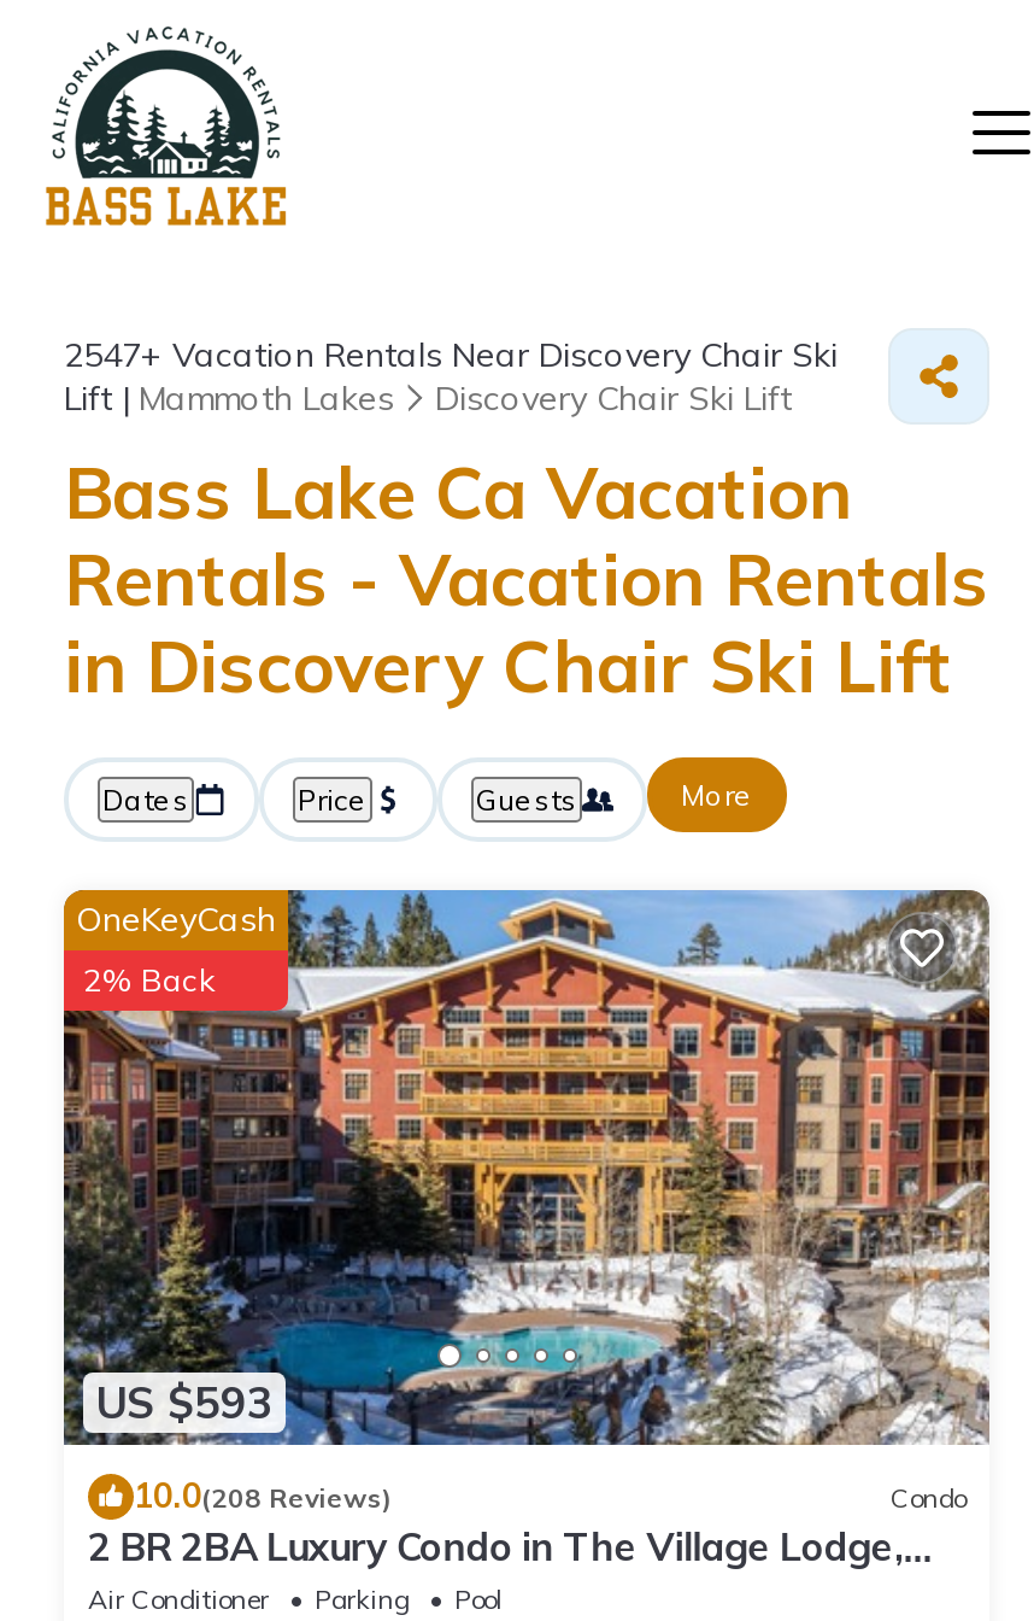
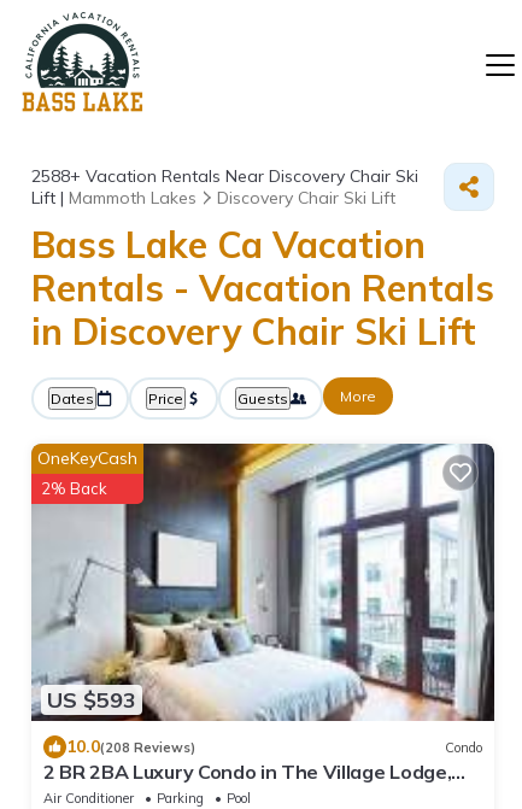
- 2547+ Vacation Rentals Near Discovery Chair Ski
+ 2588+ Vacation Rentals Near Discovery Chair Ski

- [image]
+ [image]
